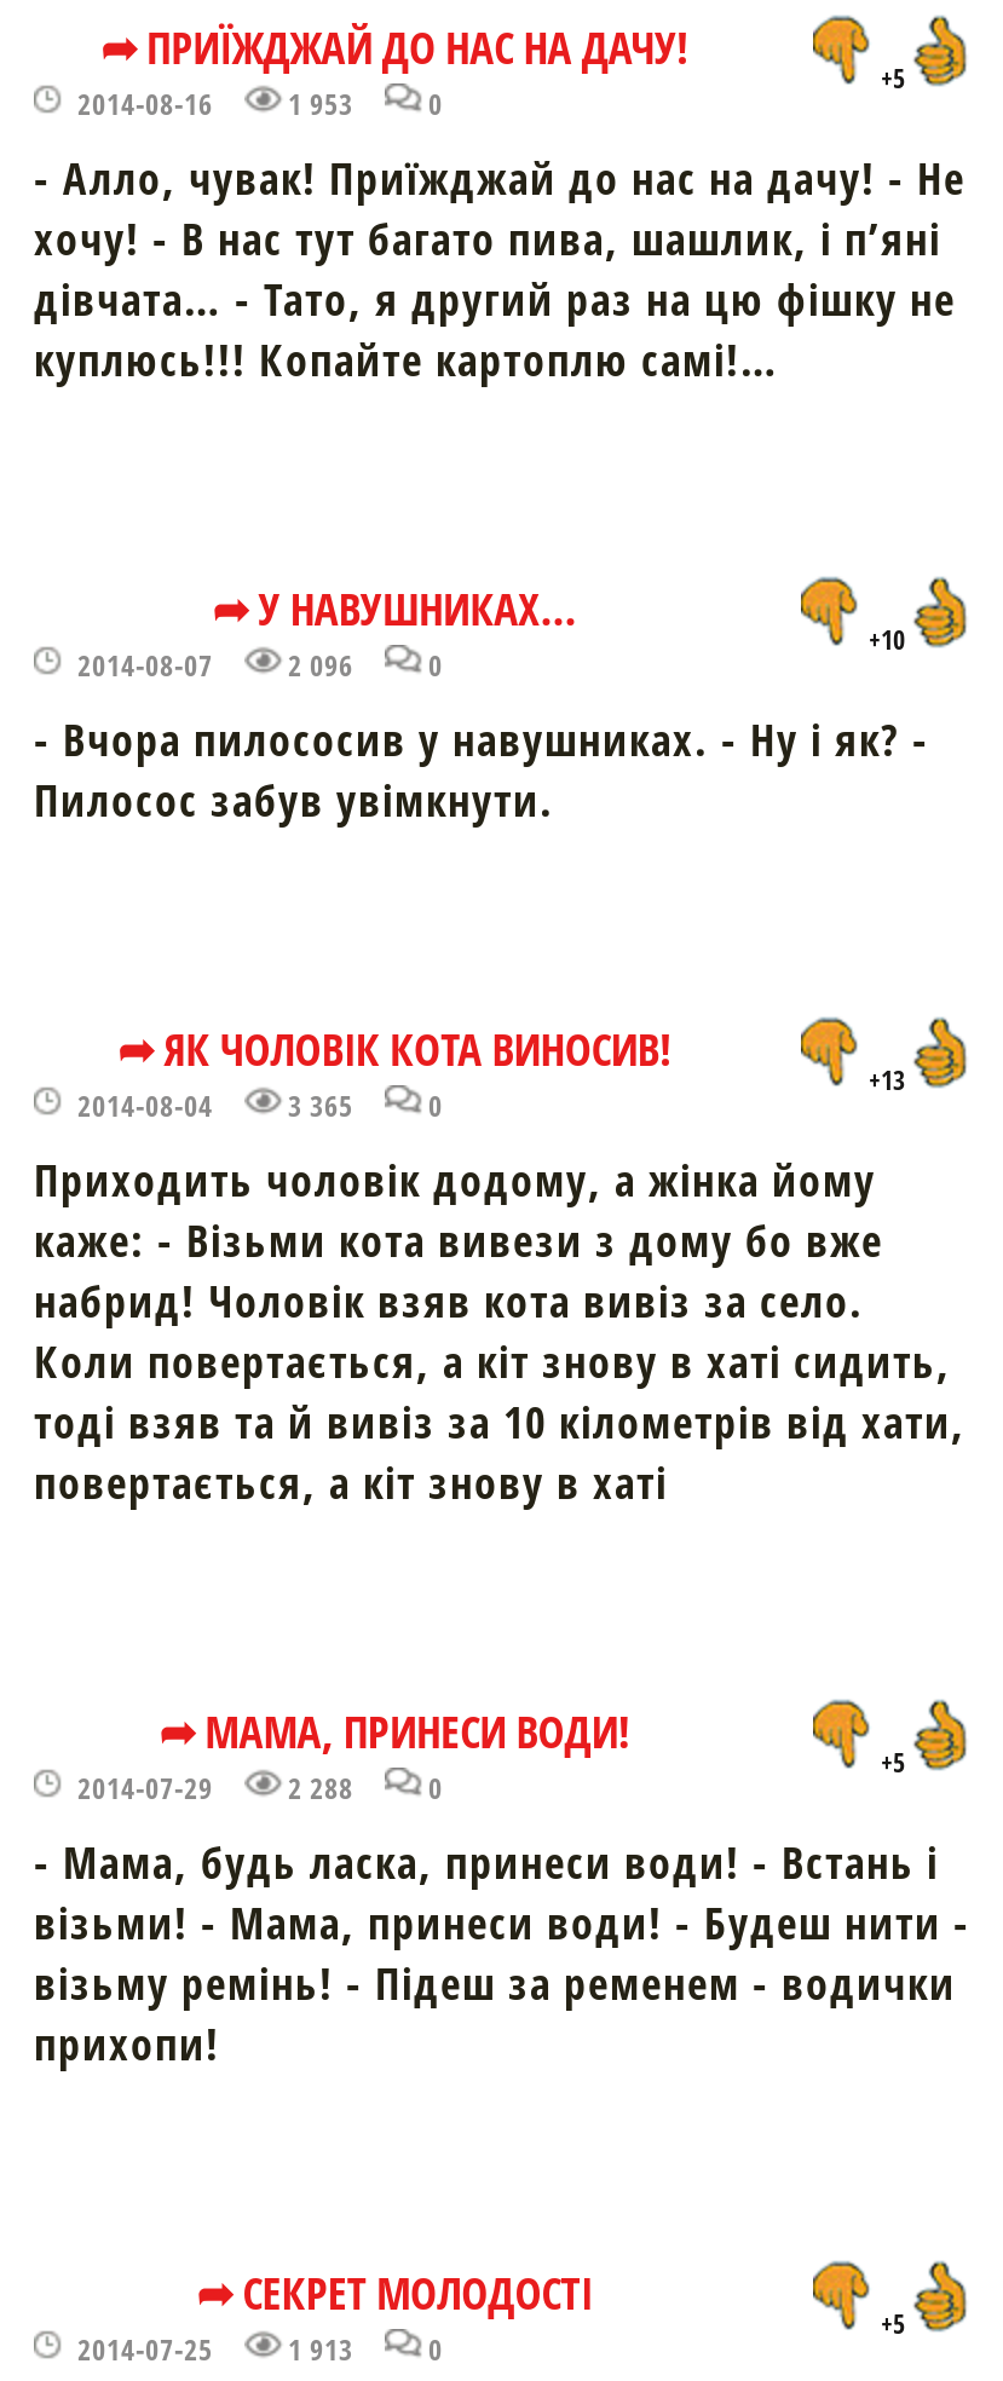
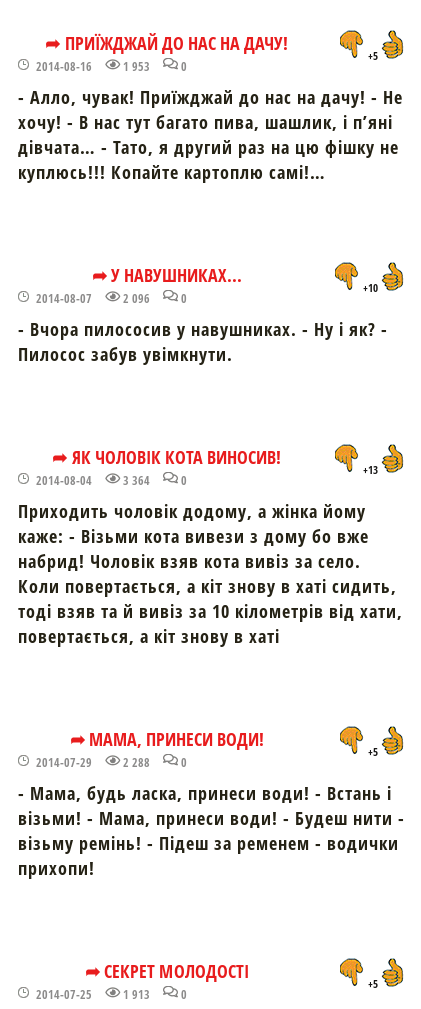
- 2014-08-04 3 365 0
+ 2014-08-04 3 364 0
